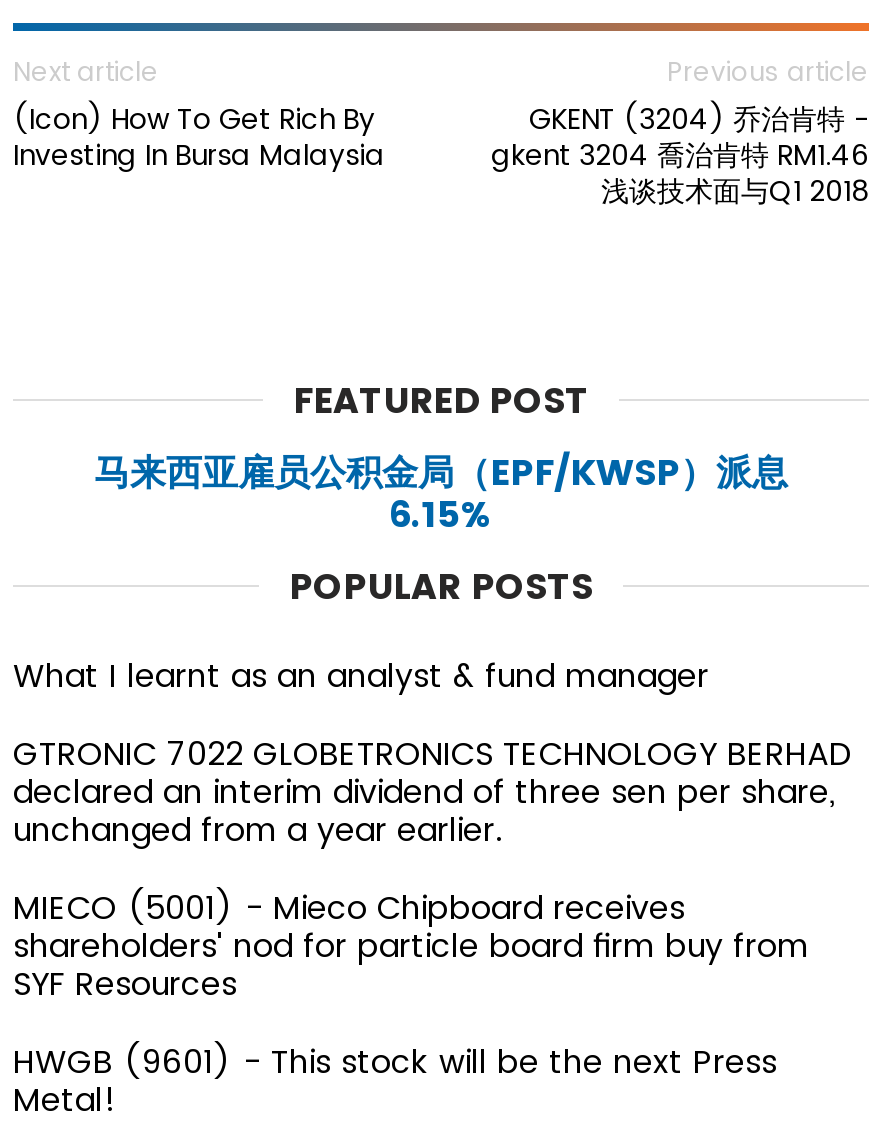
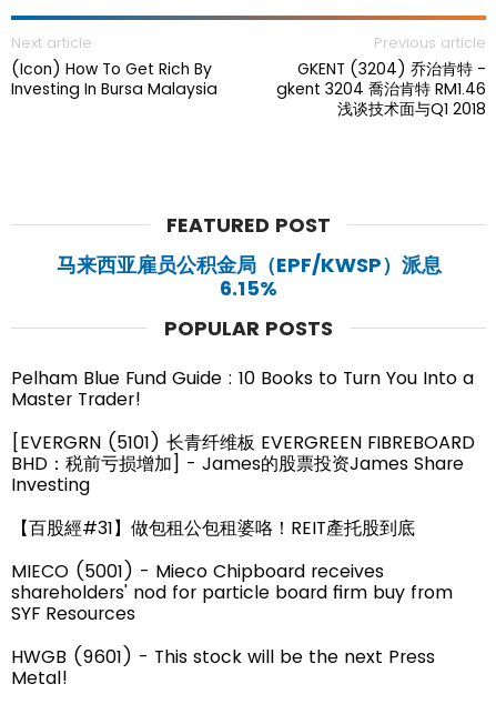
- What I learnt as an analyst & fund manager
- GTRONIC 7022 GLOBETRONICS TECHNOLOGY BERHAD
- declared an interim dividend of three sen per share,
- unchanged from a year earlier.
+ Pelham Blue Fund Guide : 10 Books to Turn You Into a
+ Master Trader!
+ [EVERGRN (5101) 长青纤维板 EVERGREEN FIBREBOARD
+ BHD：税前亏损增加] - James的股票投资James Share
+ Investing
+ 【百股經#31】做包租公包租婆咯！REIT產托股到底
